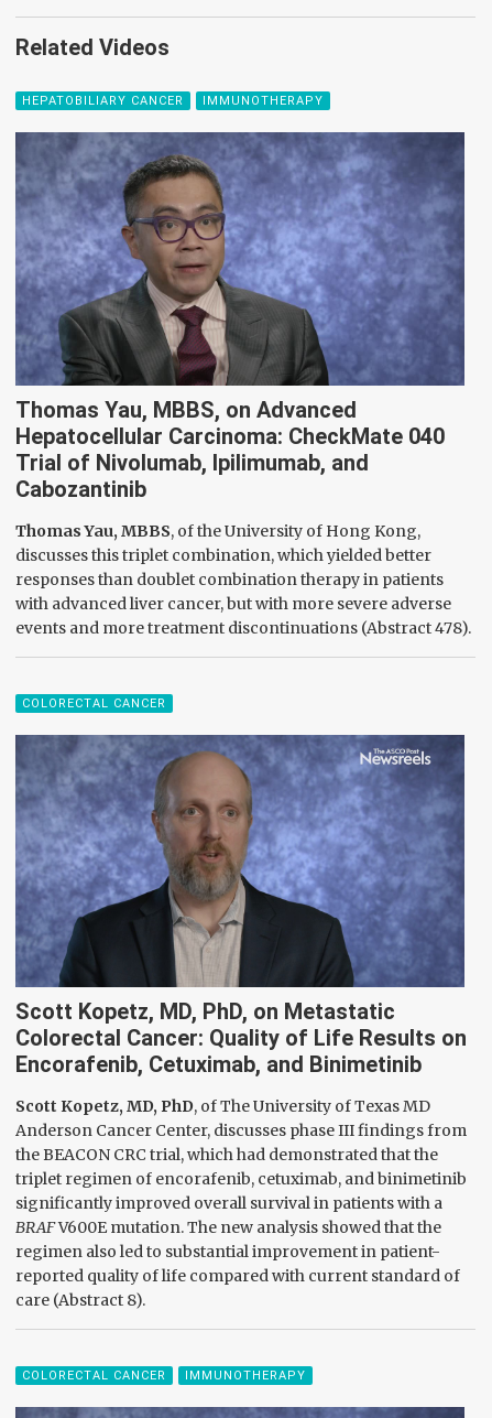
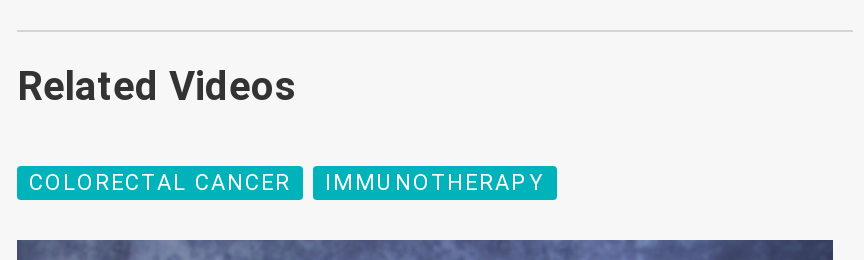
- HEPATOBILIARY CANCER
- IMMUNOTHERAPY

- [image]
- Thomas Yau, MBBS, on Advanced
- Hepatocellular Carcinoma: CheckMate 040
- Trial of Nivolumab, Ipilimumab, and
- Cabozantinib
- Thomas Yau, MBBS, of the University of Hong Kong,
- discusses this triplet combination, which yielded better
- responses than doublet combination therapy in patients
- with advanced liver cancer, but with more severe adverse
- events and more treatment discontinuations (Abstract 478).

- COLORECTAL CANCER

- [image]
- Scott Kopetz, MD, PhD, on Metastatic
- Colorectal Cancer: Quality of Life Results on
- Encorafenib, Cetuximab, and Binimetinib
- Scott Kopetz, MD, PhD, of The University of Texas MD
- Anderson Cancer Center, discusses phase III findings from
- the BEACON CRC trial, which had demonstrated that the
- triplet regimen of encorafenib, cetuximab, and binimetinib
- significantly improved overall survival in patients with a
- BRAFV600E mutation. The new analysis showed that the
- regimen also led to substantial improvement in patient-
- reported quality of life compared with current standard of
- care (Abstract 8).
